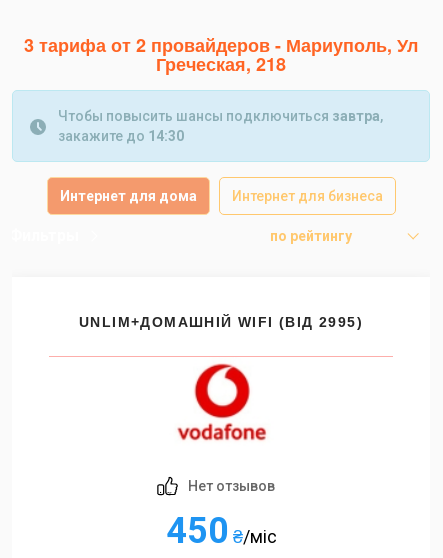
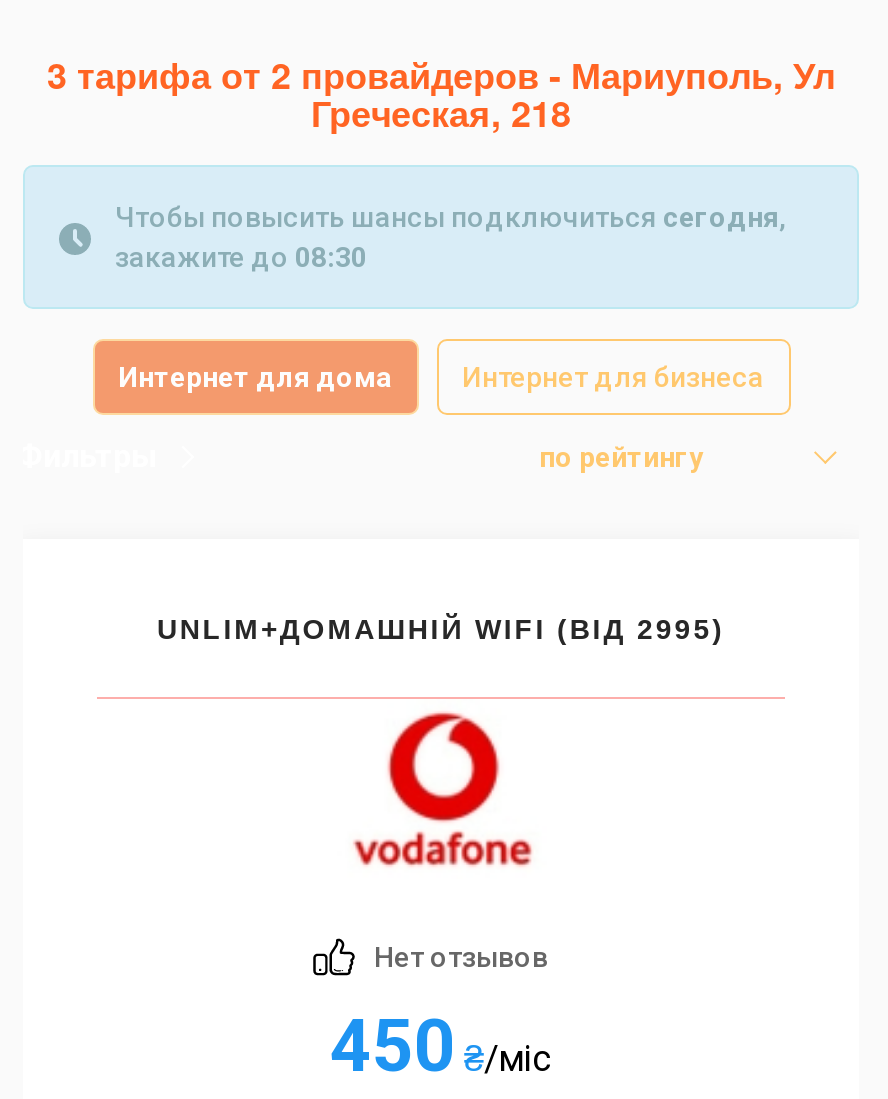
- Чтобы повысить шансы подключиться завтра,
+ Чтобы повысить шансы подключиться сегодня,

- закажите до 14:30
+ закажите до 08:30
